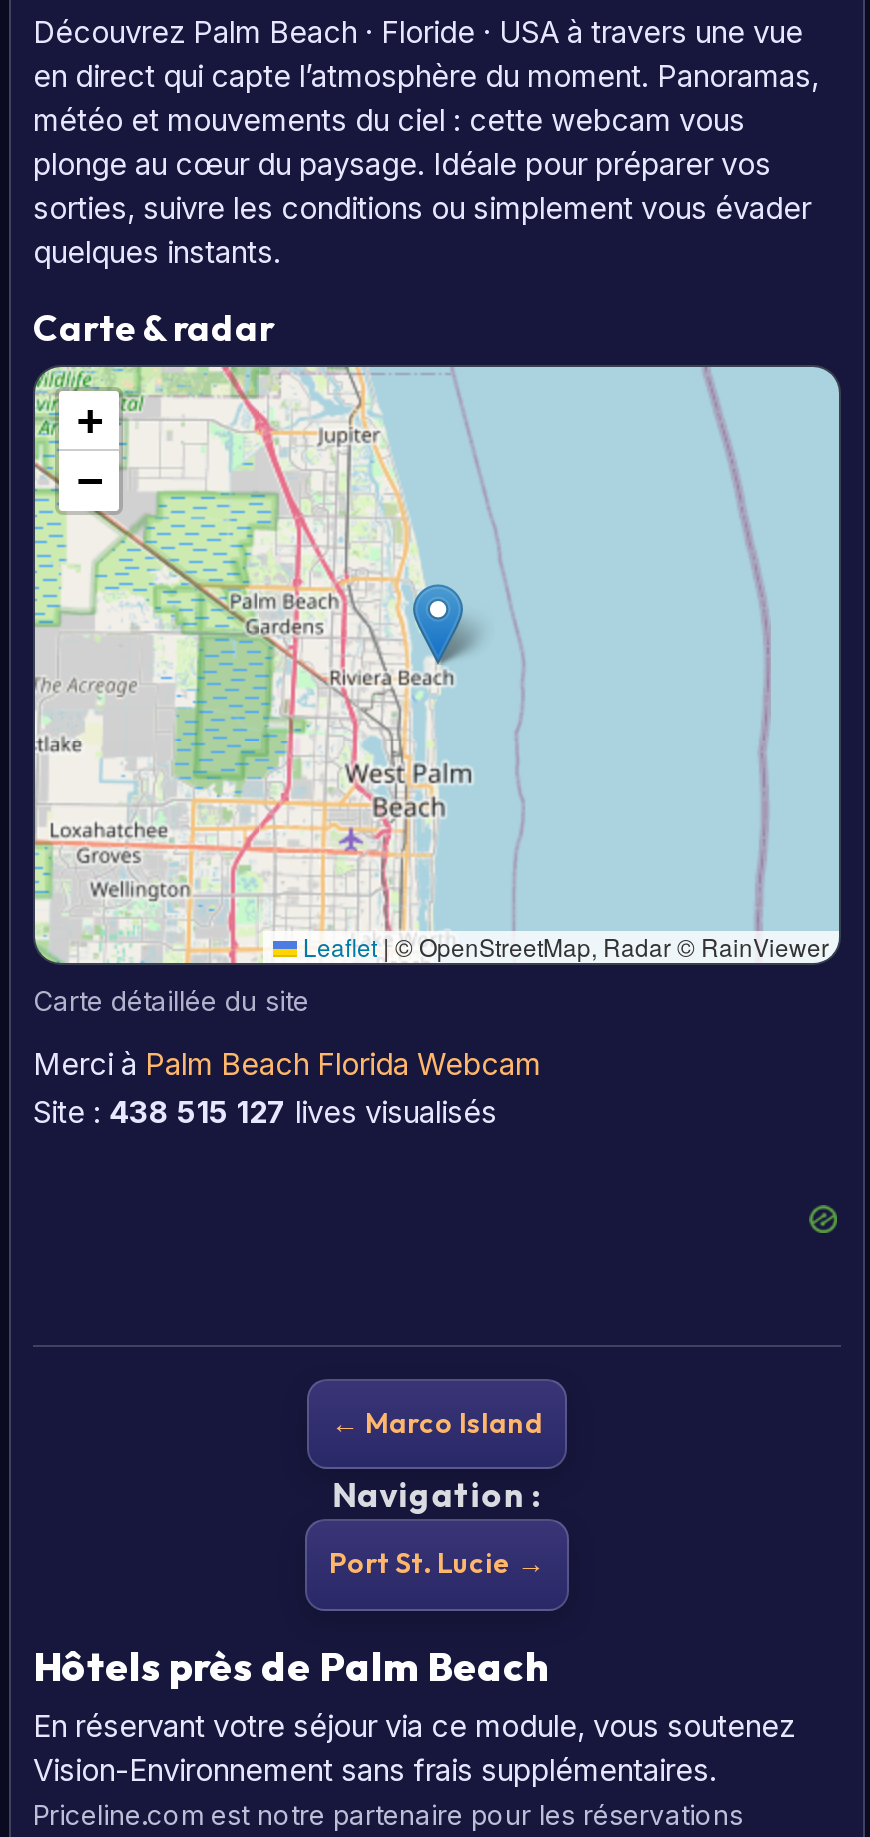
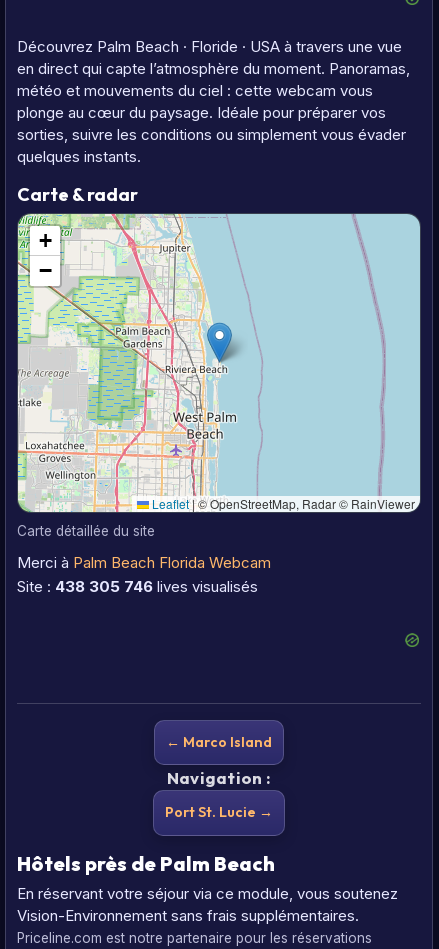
- Site : 438 515 127 lives visualisés
+ Site : 438 305 746 lives visualisés
